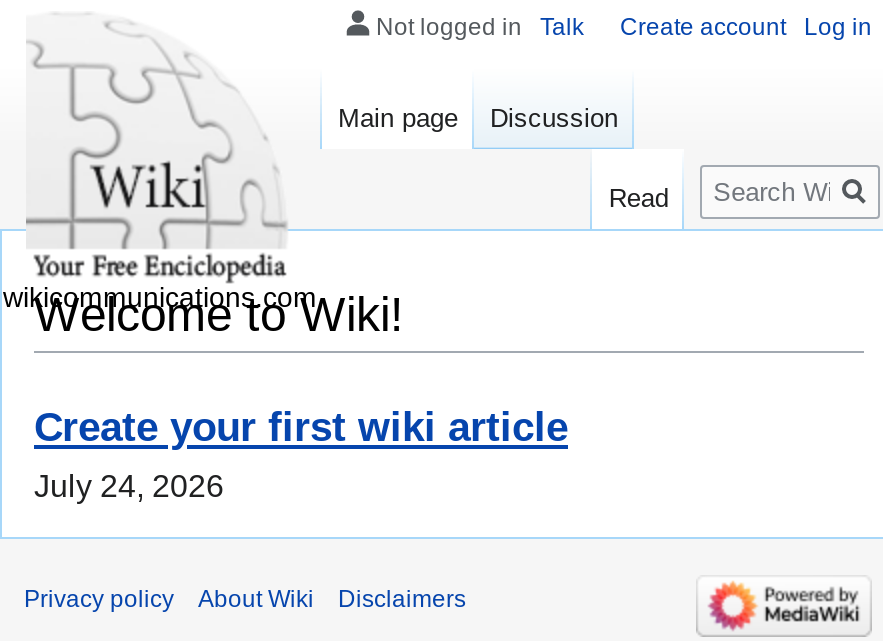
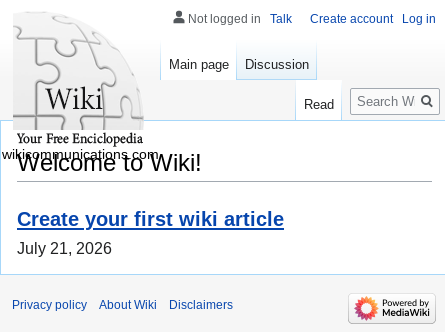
- July 24, 2026
+ July 21, 2026
